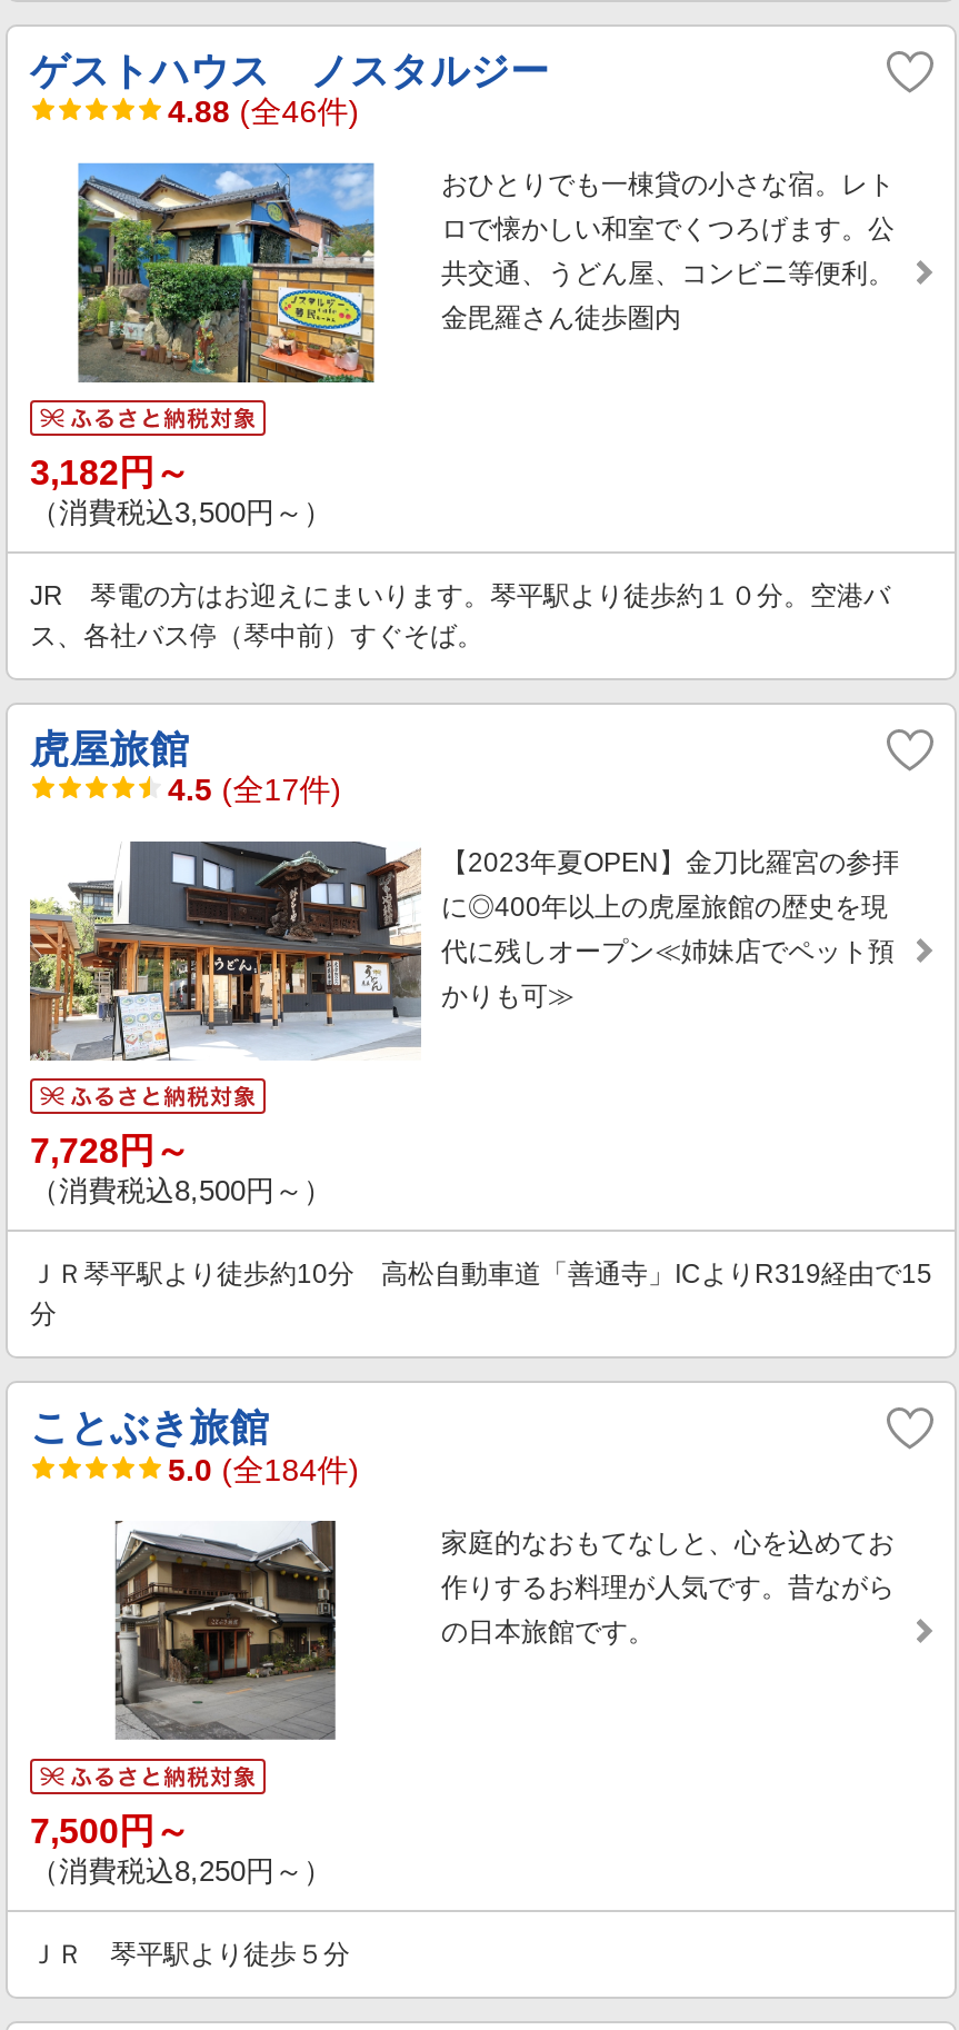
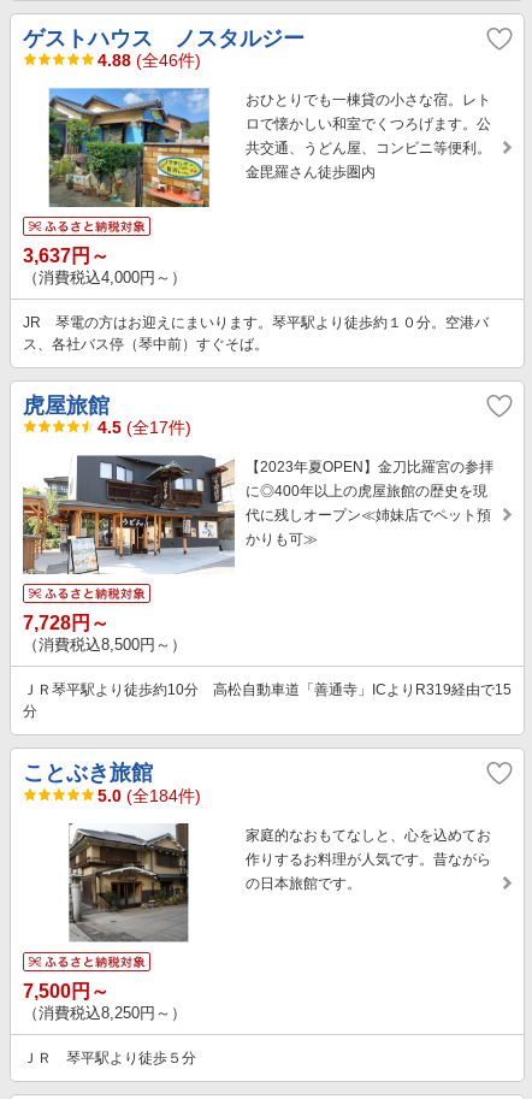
- 3,182円～
+ 3,637円～

- （消費税込3,500円～）
+ （消費税込4,000円～）
